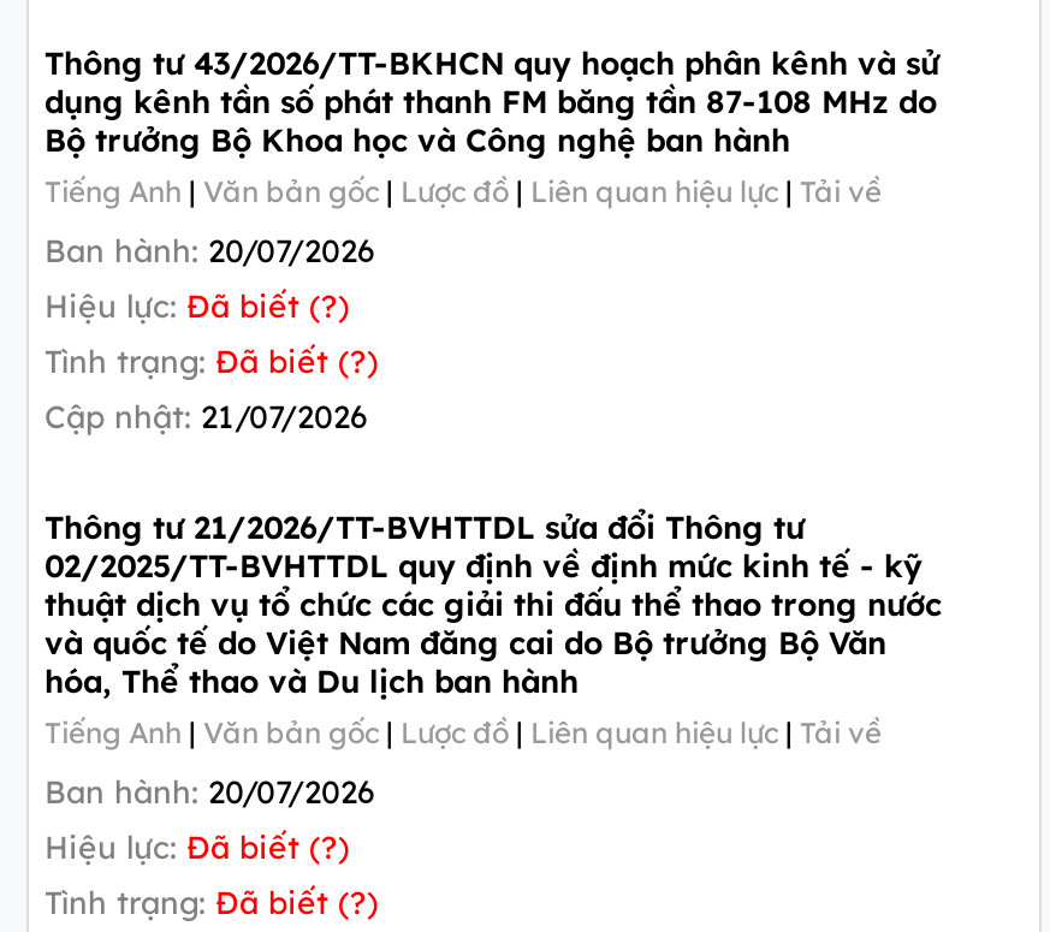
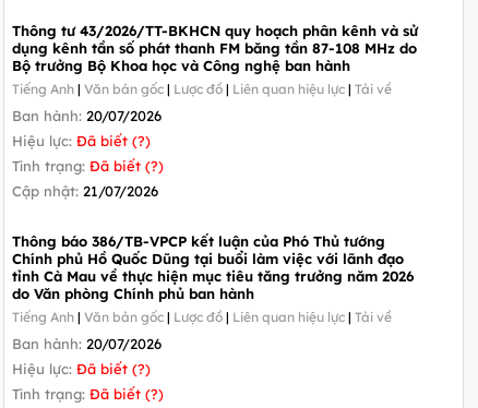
- Thông tư 21/2026/TT-BVHTTDL sửa đổi Thông tư
- 02/2025/TT-BVHTTDL quy định về định mức kinh tế - kỹ
- thuật dịch vụ tổ chức các giải thi đấu thể thao trong nước
- và quốc tế do Việt Nam đăng cai do Bộ trưởng Bộ Văn
- hóa, Thể thao và Du lịch ban hành
+ Thông báo 386/TB-VPCP kết luận của Phó Thủ tướng
+ Chính phủ Hồ Quốc Dũng tại buổi làm việc với lãnh đạo
+ tỉnh Cà Mau về thực hiện mục tiêu tăng trưởng năm 2026
+ do Văn phòng Chính phủ ban hành
